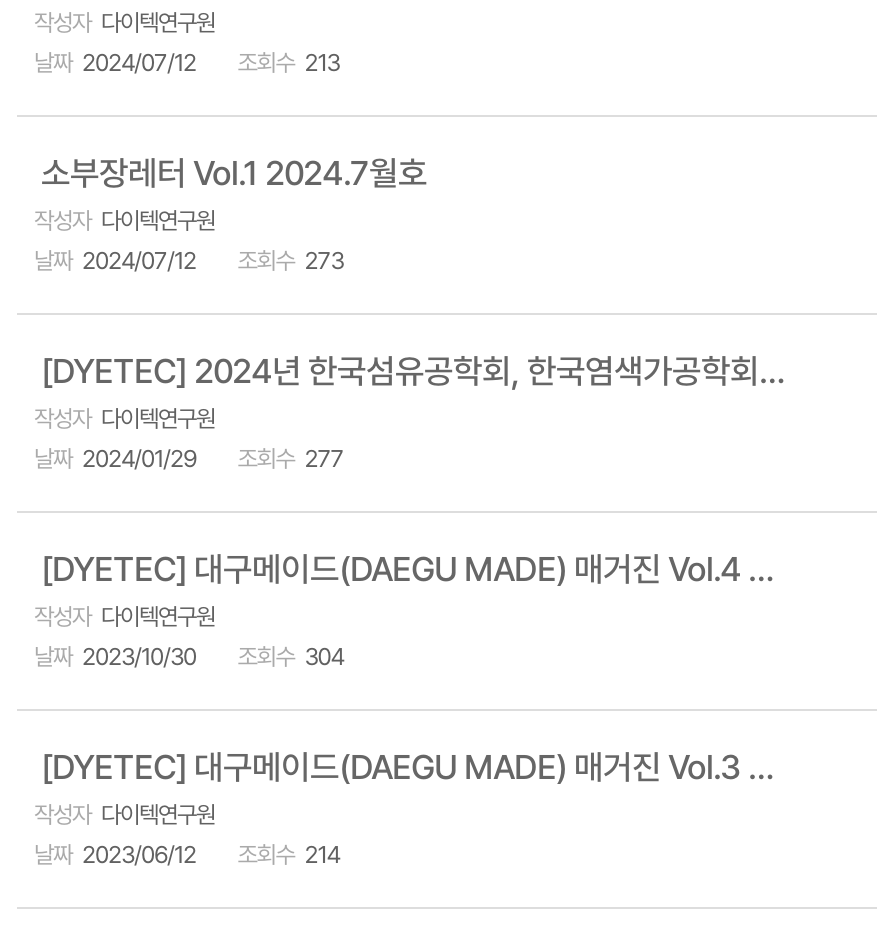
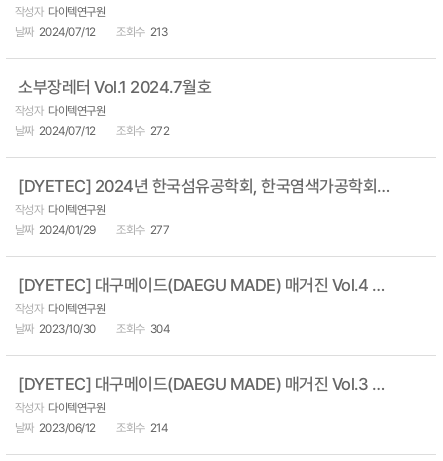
- 273
+ 272
